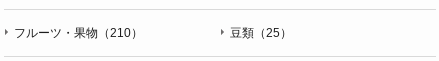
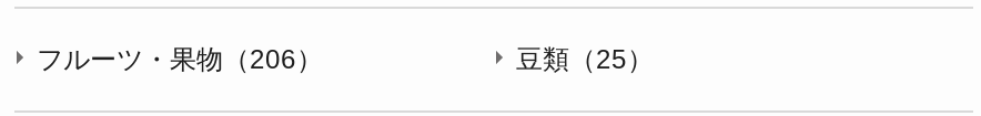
- フルーツ・果物（210）
+ フルーツ・果物（206）
